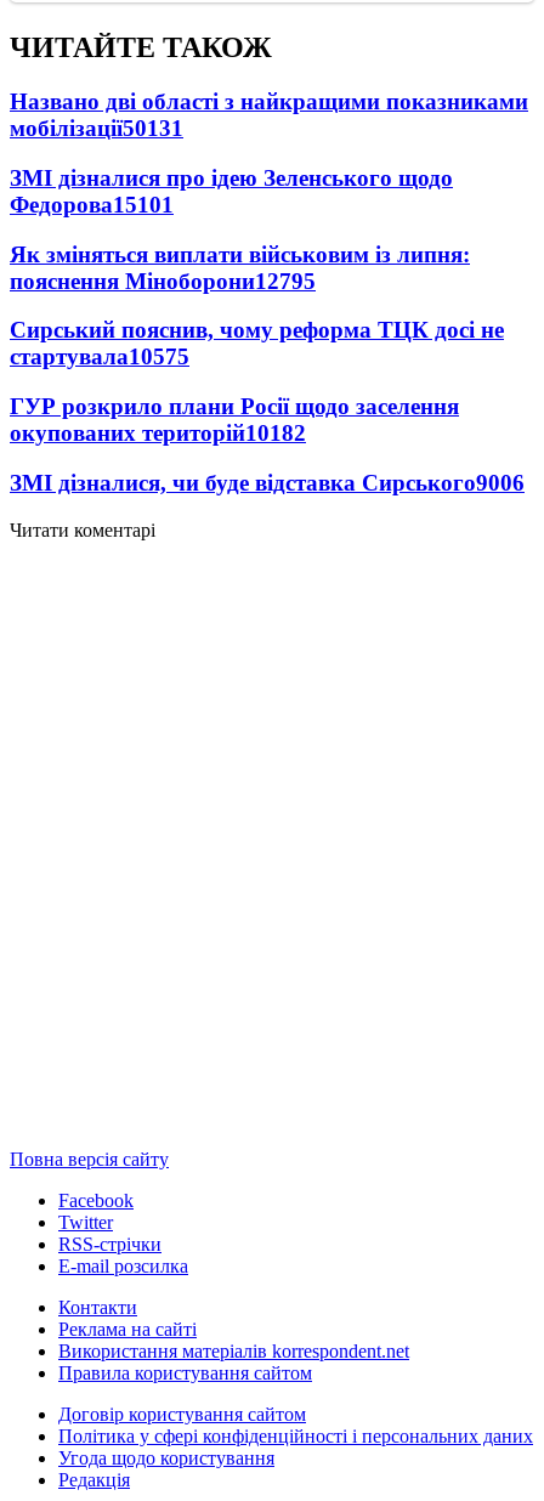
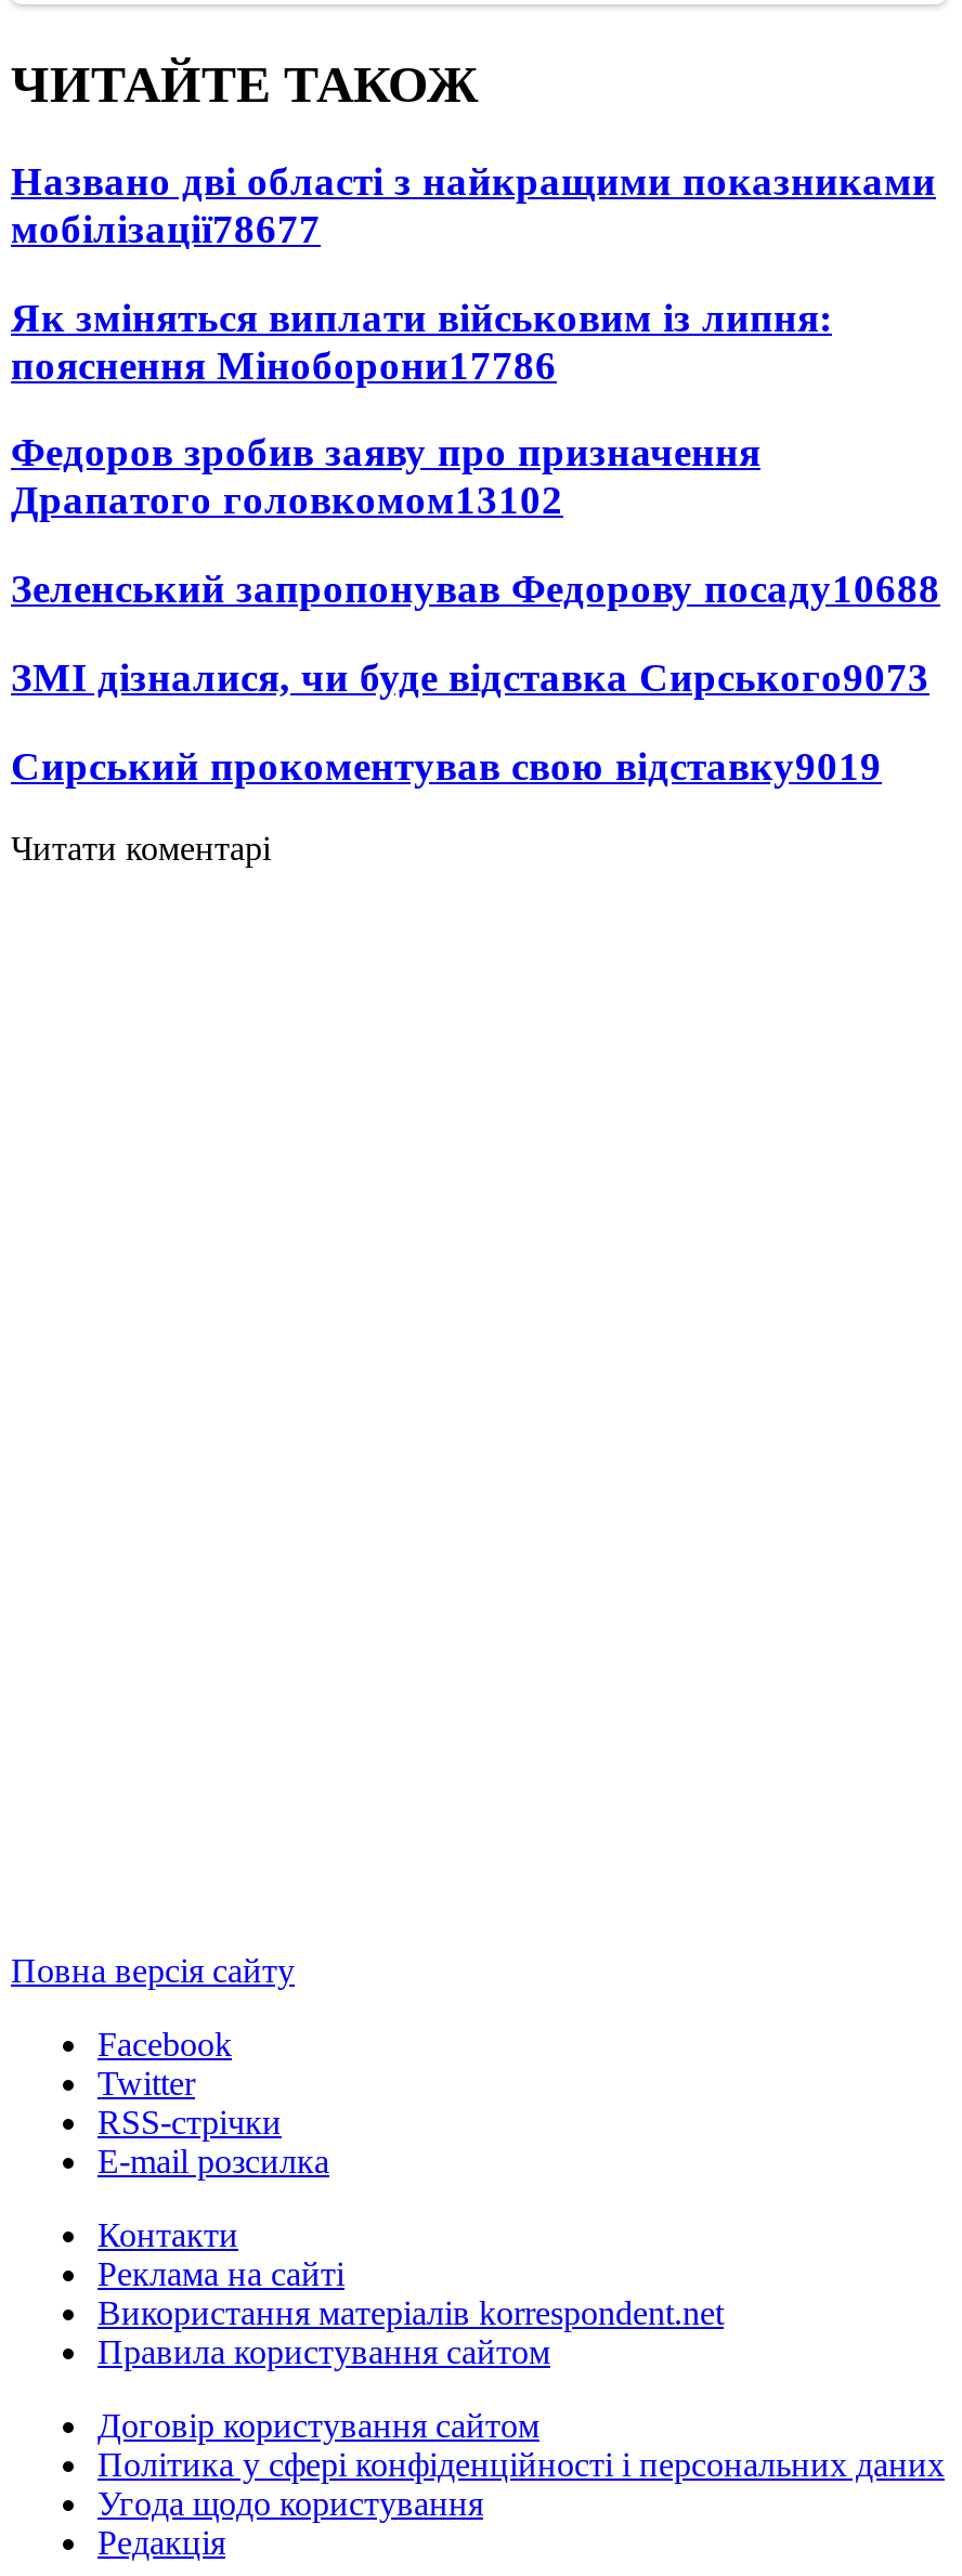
- мобілізації50131
- ЗМІ дізналися про ідею Зеленського щодо
- Федорова15101
+ мобілізації78677

moved up: Як зміняться виплати військовим із липня:

- пояснення Міноборони12795
- Сирський пояснив, чому реформа ТЦК досі не
- стартувала10575
- ГУР розкрило плани Росії щодо заселення
- окупованих територій10182
- ЗМІ дізналися, чи буде відставка Сирського9006
+ пояснення Міноборони17786
+ Федоров зробив заяву про призначення
+ Драпатого головкомом13102
+ Зеленський запропонував Федорову посаду10688
+ ЗМІ дізналися, чи буде відставка Сирського9073
+ Сирський прокоментував свою відставку9019
